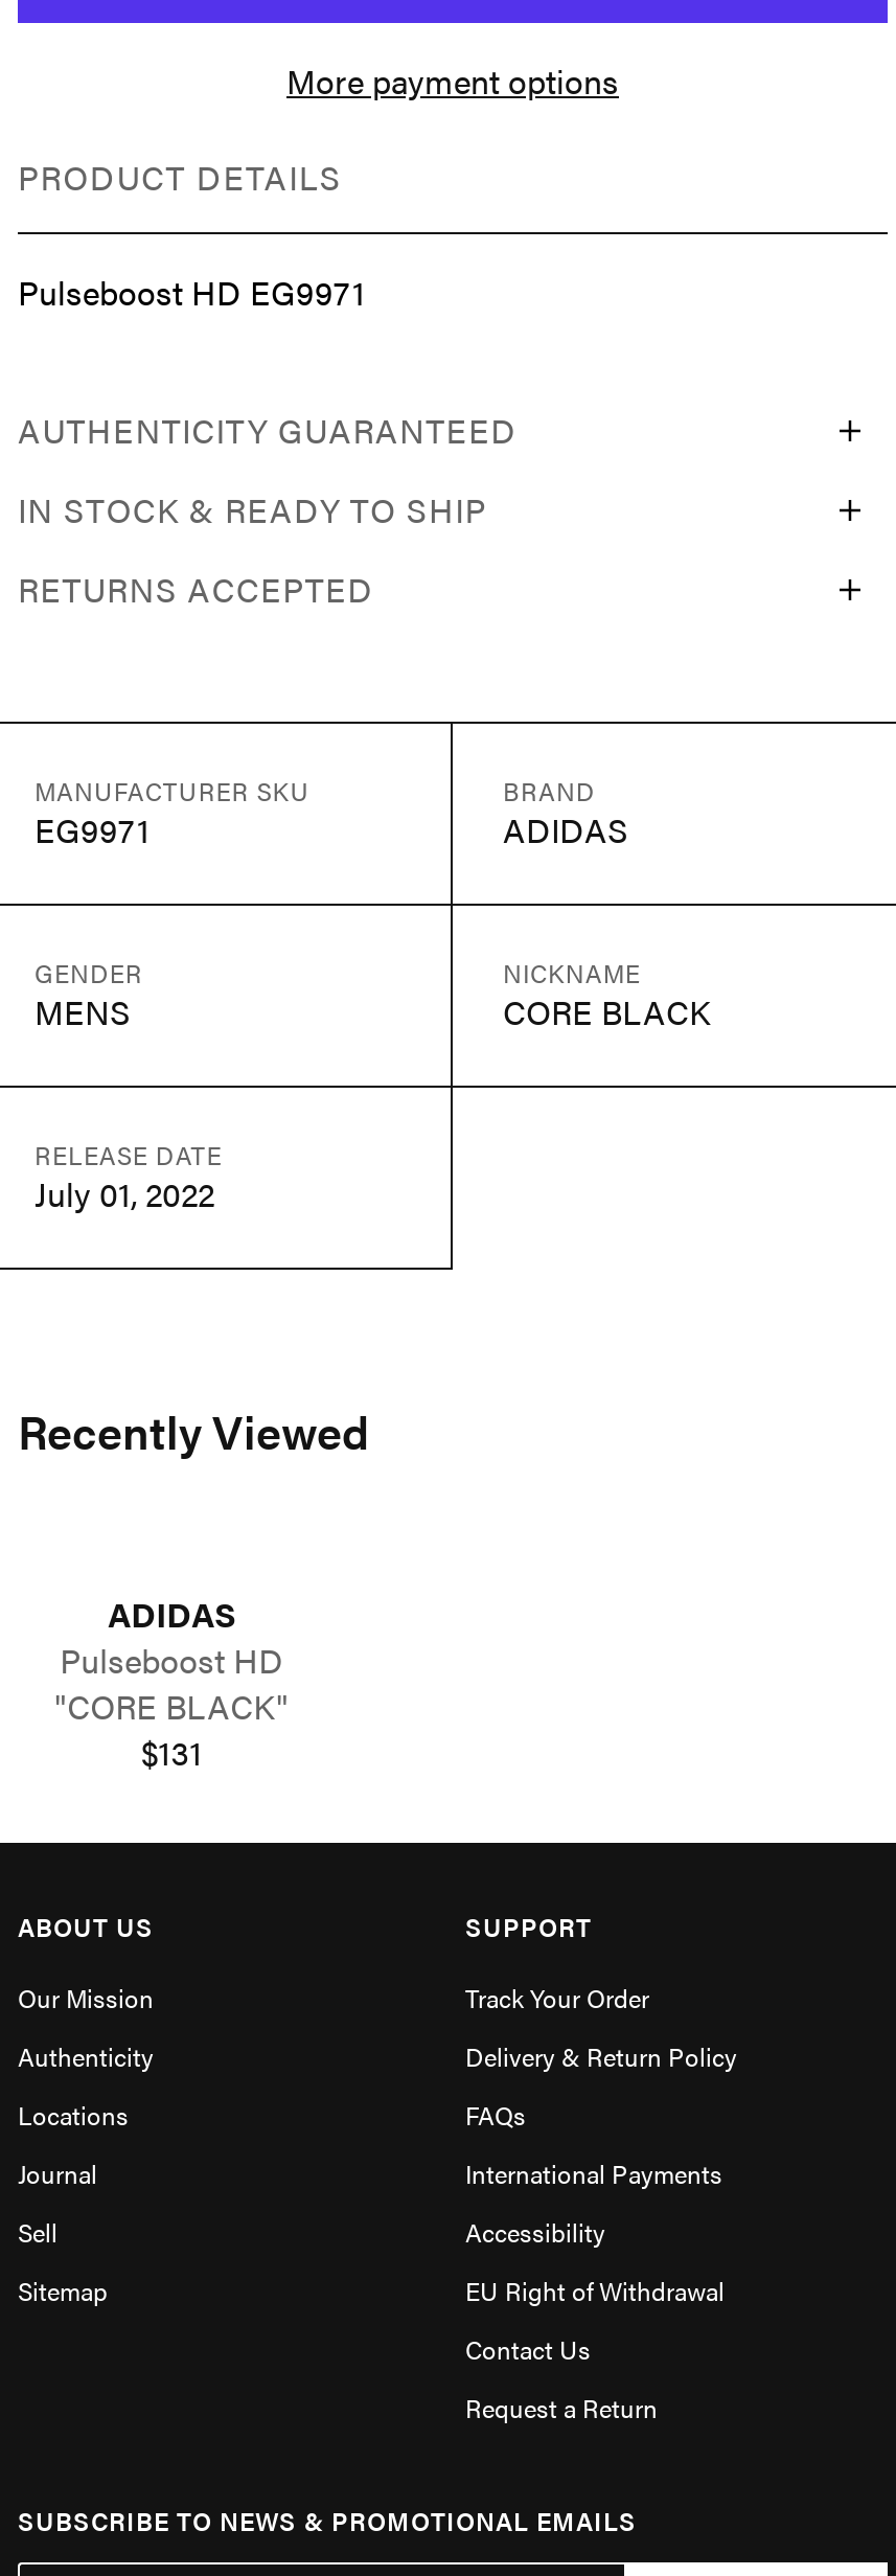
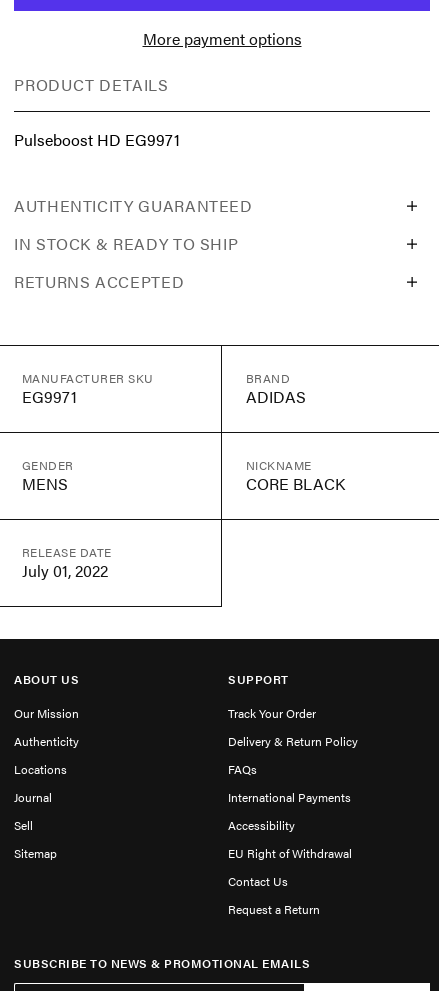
- Recently Viewed
- ADIDAS
- Pulseboost HD
- "CORE BLACK"
- $131
